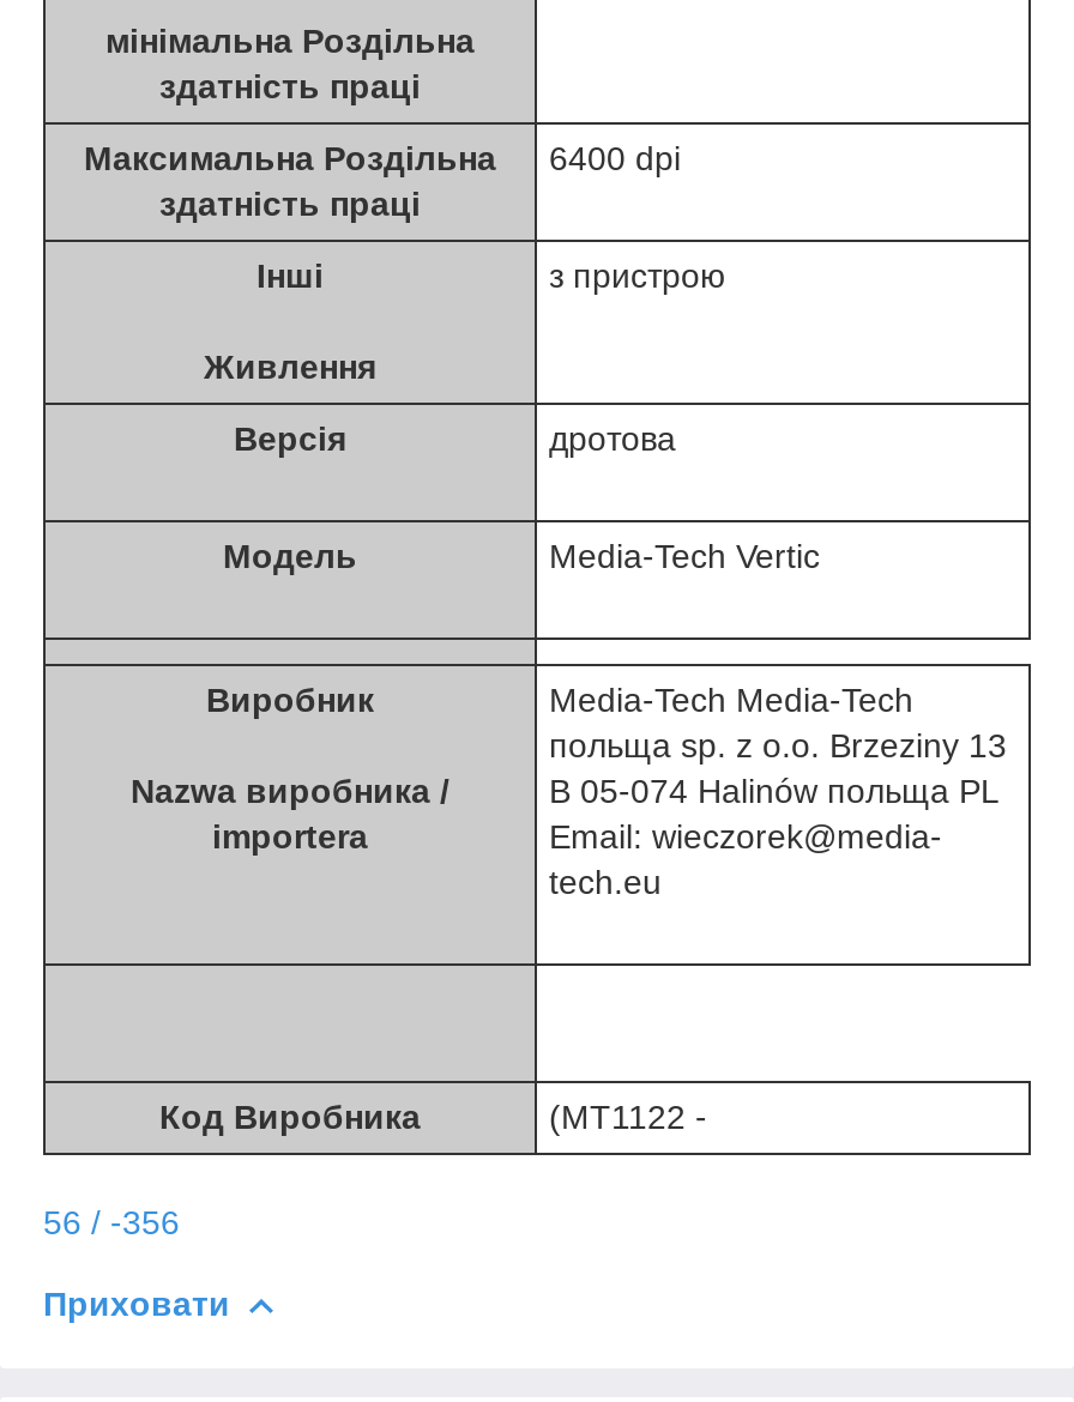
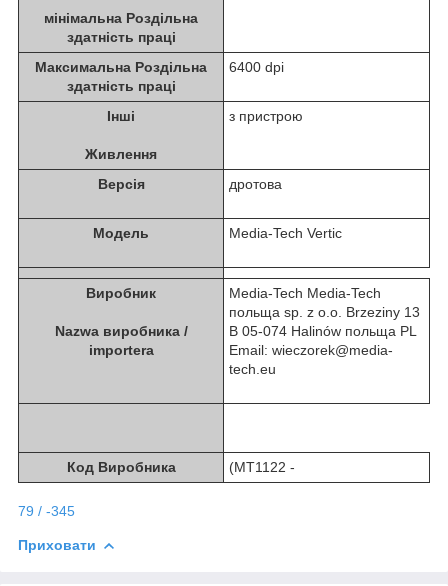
- 56 / -356
+ 79 / -345
